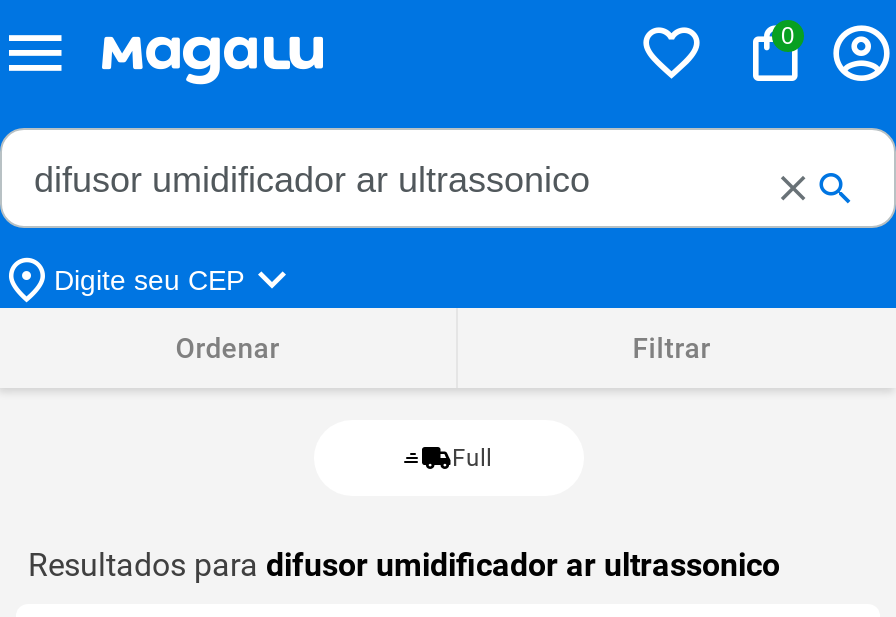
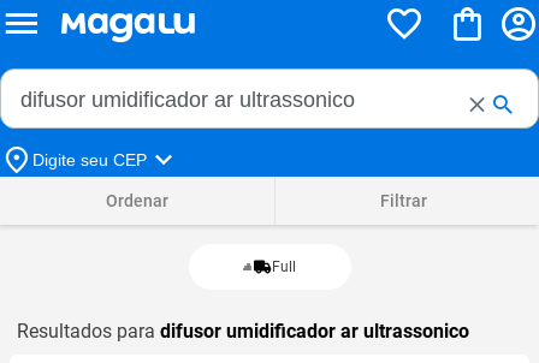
- 0
